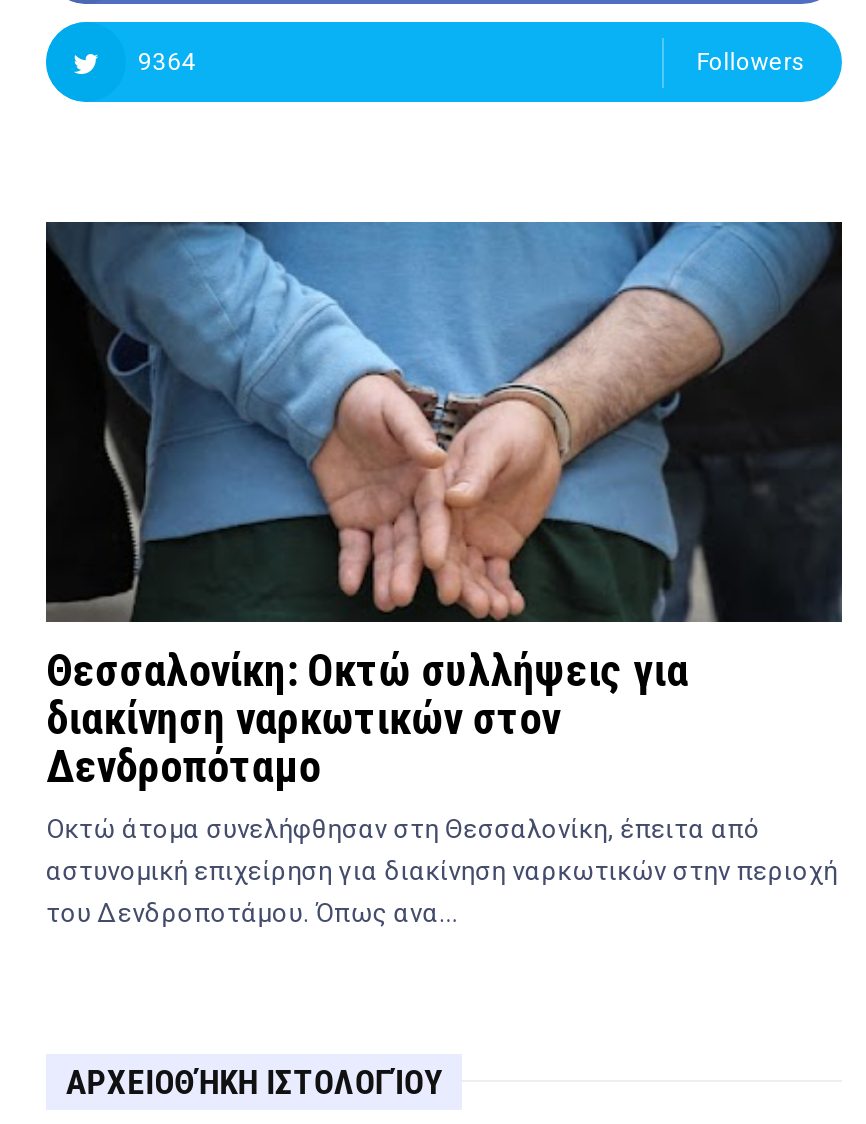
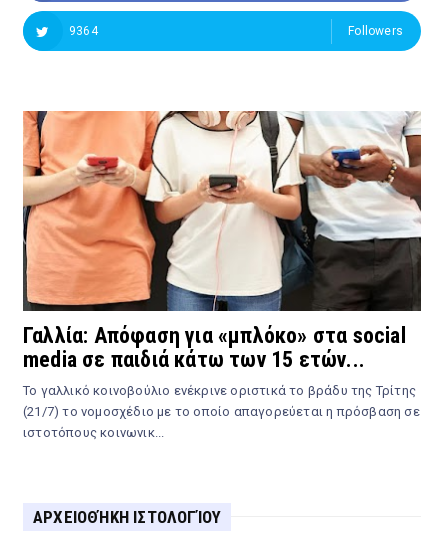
- [image]
- Θεσσαλονίκη: Οκτώ συλλήψεις για
- διακίνηση ναρκωτικών στον
- Δενδροπόταμο
- Οκτώ άτομα συνελήφθησαν στη Θεσσαλονίκη, έπειτα από
- αστυνομική επιχείρηση για διακίνηση ναρκωτικών στην περιοχή
- του Δενδροποτάμου. Όπως ανα...
+ [image]
+ Γαλλία: Απόφαση για «μπλόκο» στα social
+ media σε παιδιά κάτω των 15 ετών...
+ Το γαλλικό κοινοβούλιο ενέκρινε οριστικά το βράδυ της Τρίτης
+ (21/7) το νομοσχέδιο με το οποίο απαγορεύεται η πρόσβαση σε
+ ιστοτόπους κοινωνικ...
